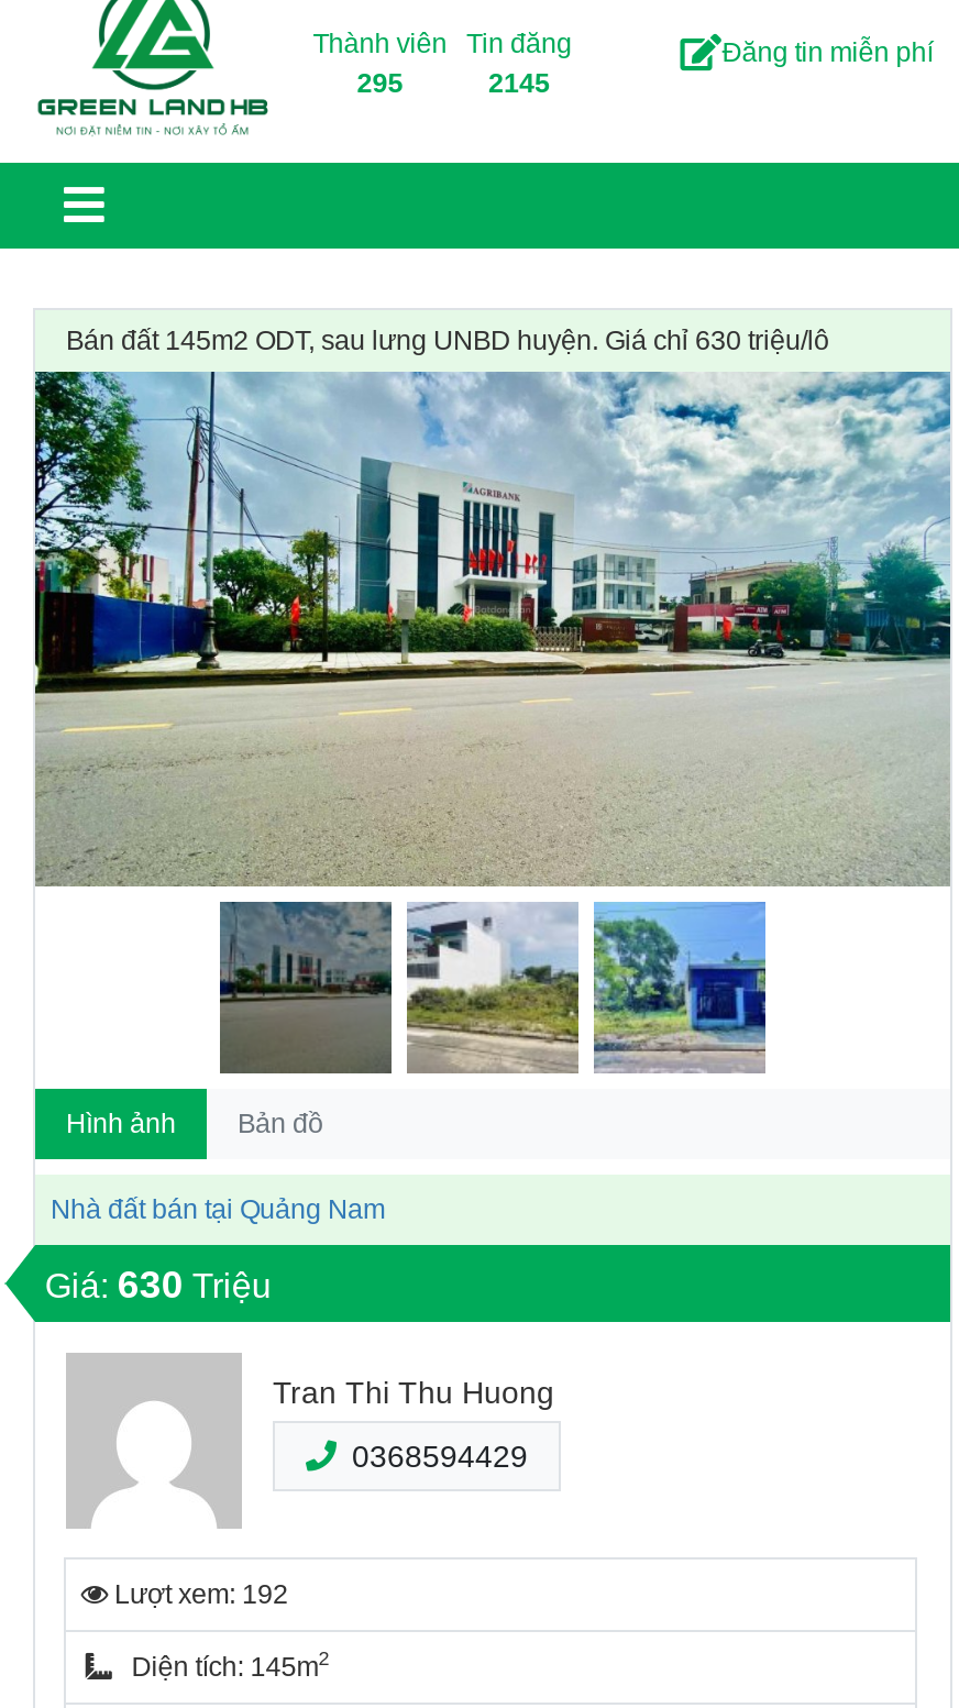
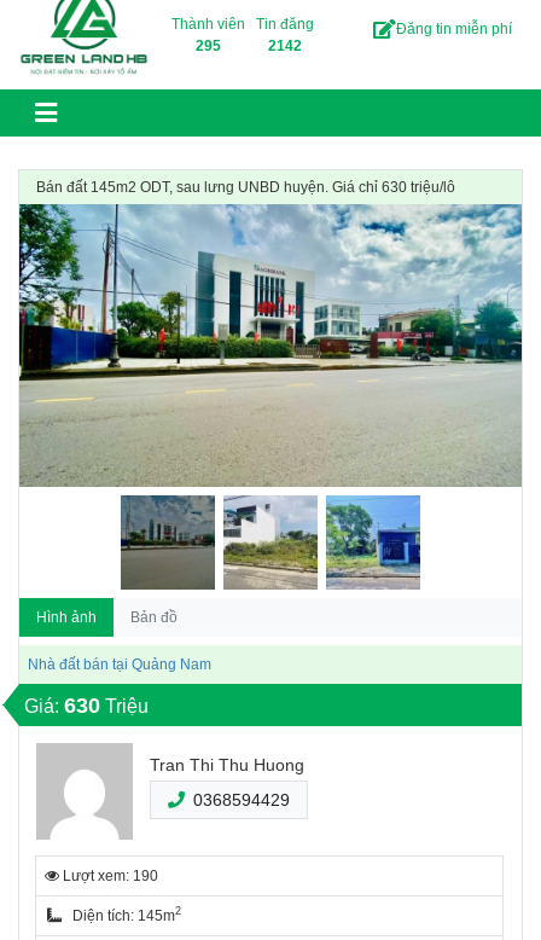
- 2145
+ 2142

- Lượt xem: 192
+ Lượt xem: 190
